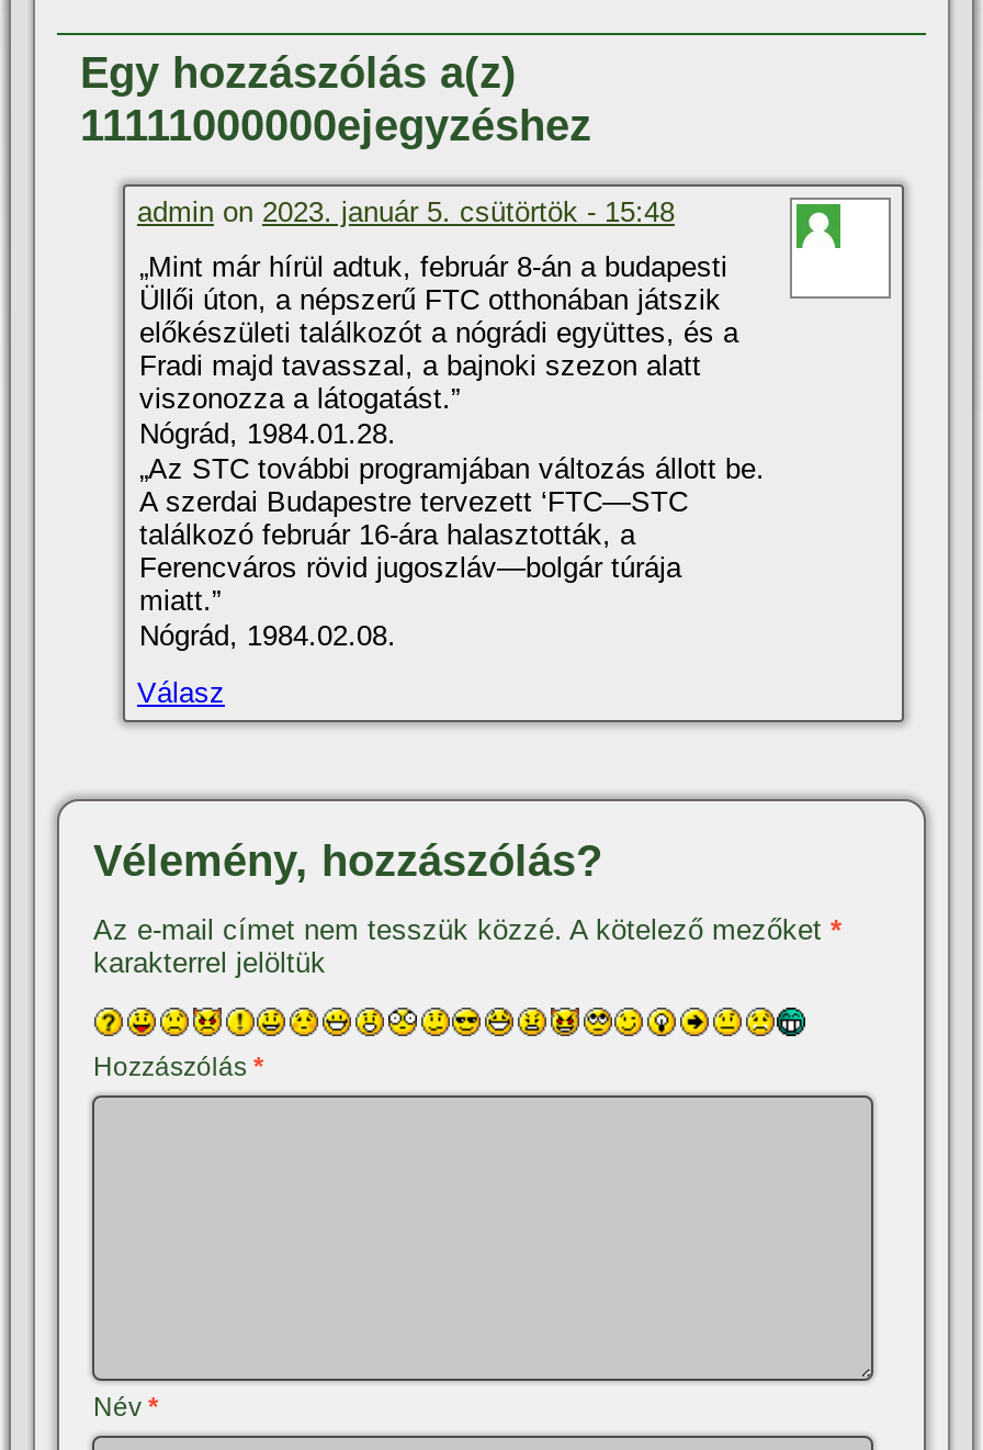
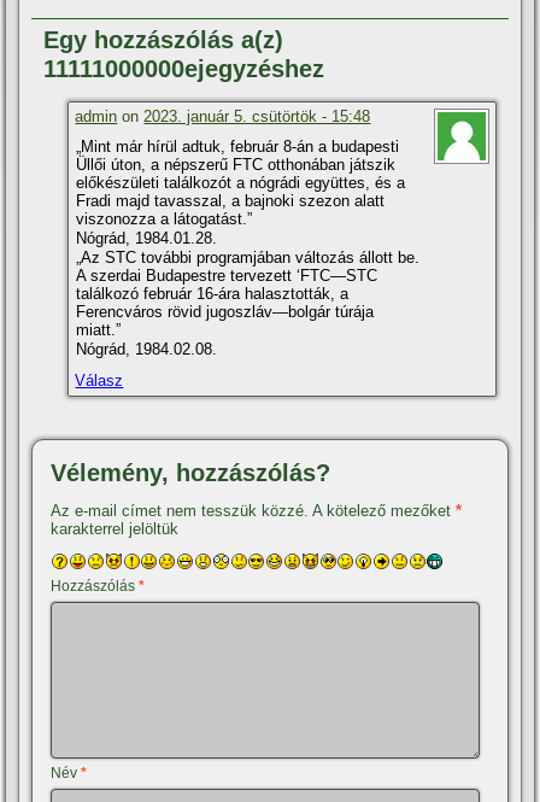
- [image]
+ [image]
